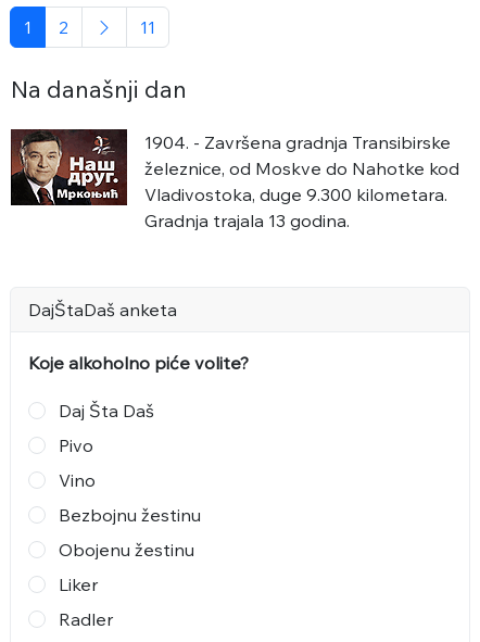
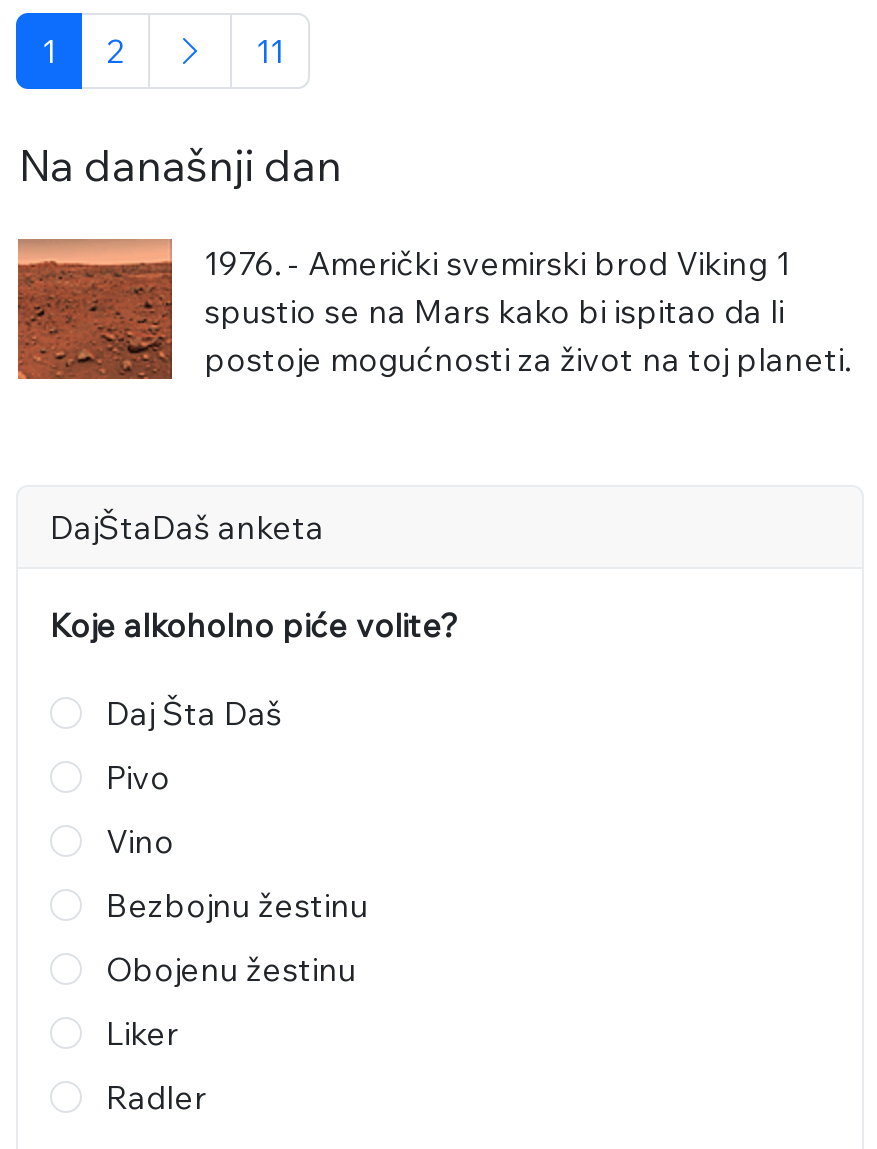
- [image]
+ [image]

- 1904. - Završena gradnja Transibirske
- železnice, od Moskve do Nahotke kod
- Vladivostoka, duge 9.300 kilometara.
- Gradnja trajala 13 godina.
+ 1976. - Američki svemirski brod Viking 1
+ spustio se na Mars kako bi ispitao da li
+ postoje mogućnosti za život na toj planeti.
